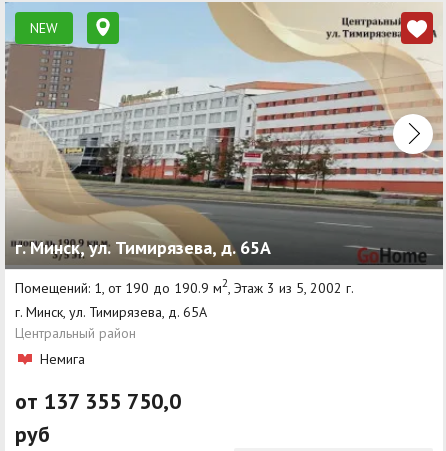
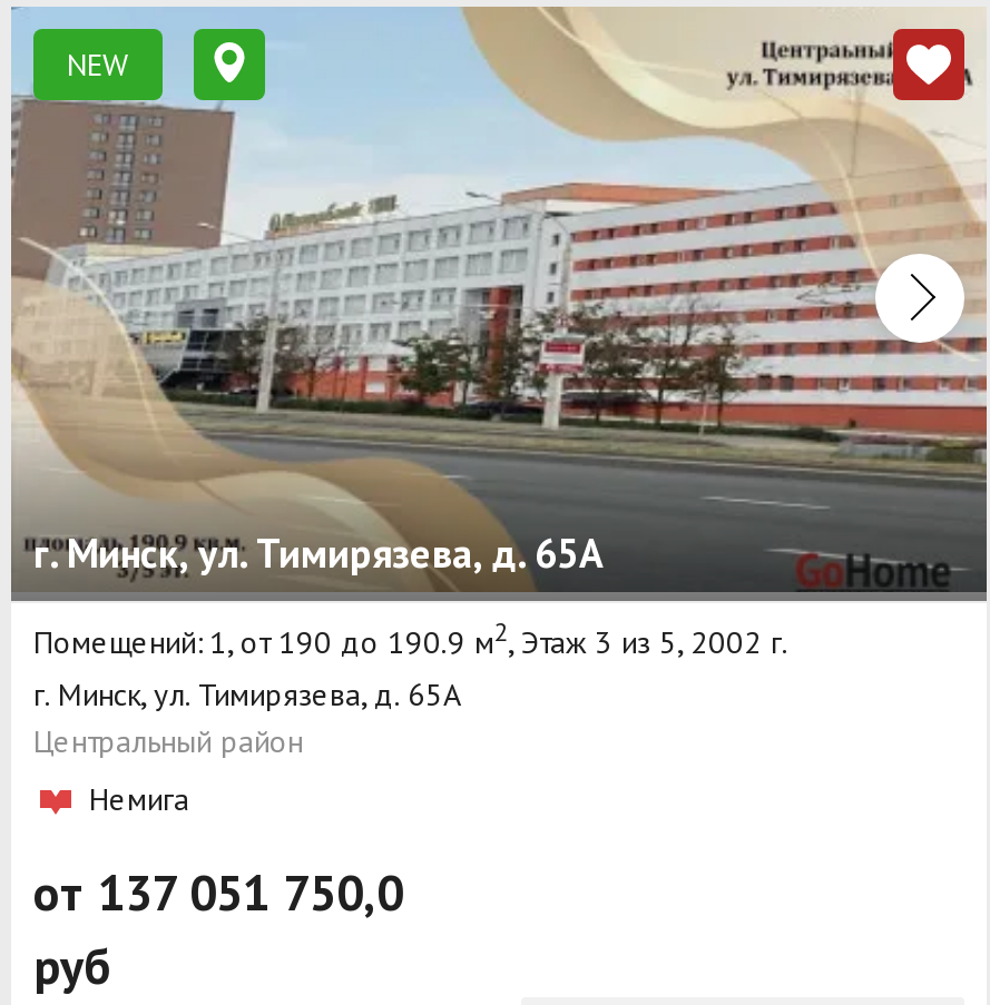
- от 137 355 750,0
+ от 137 051 750,0
